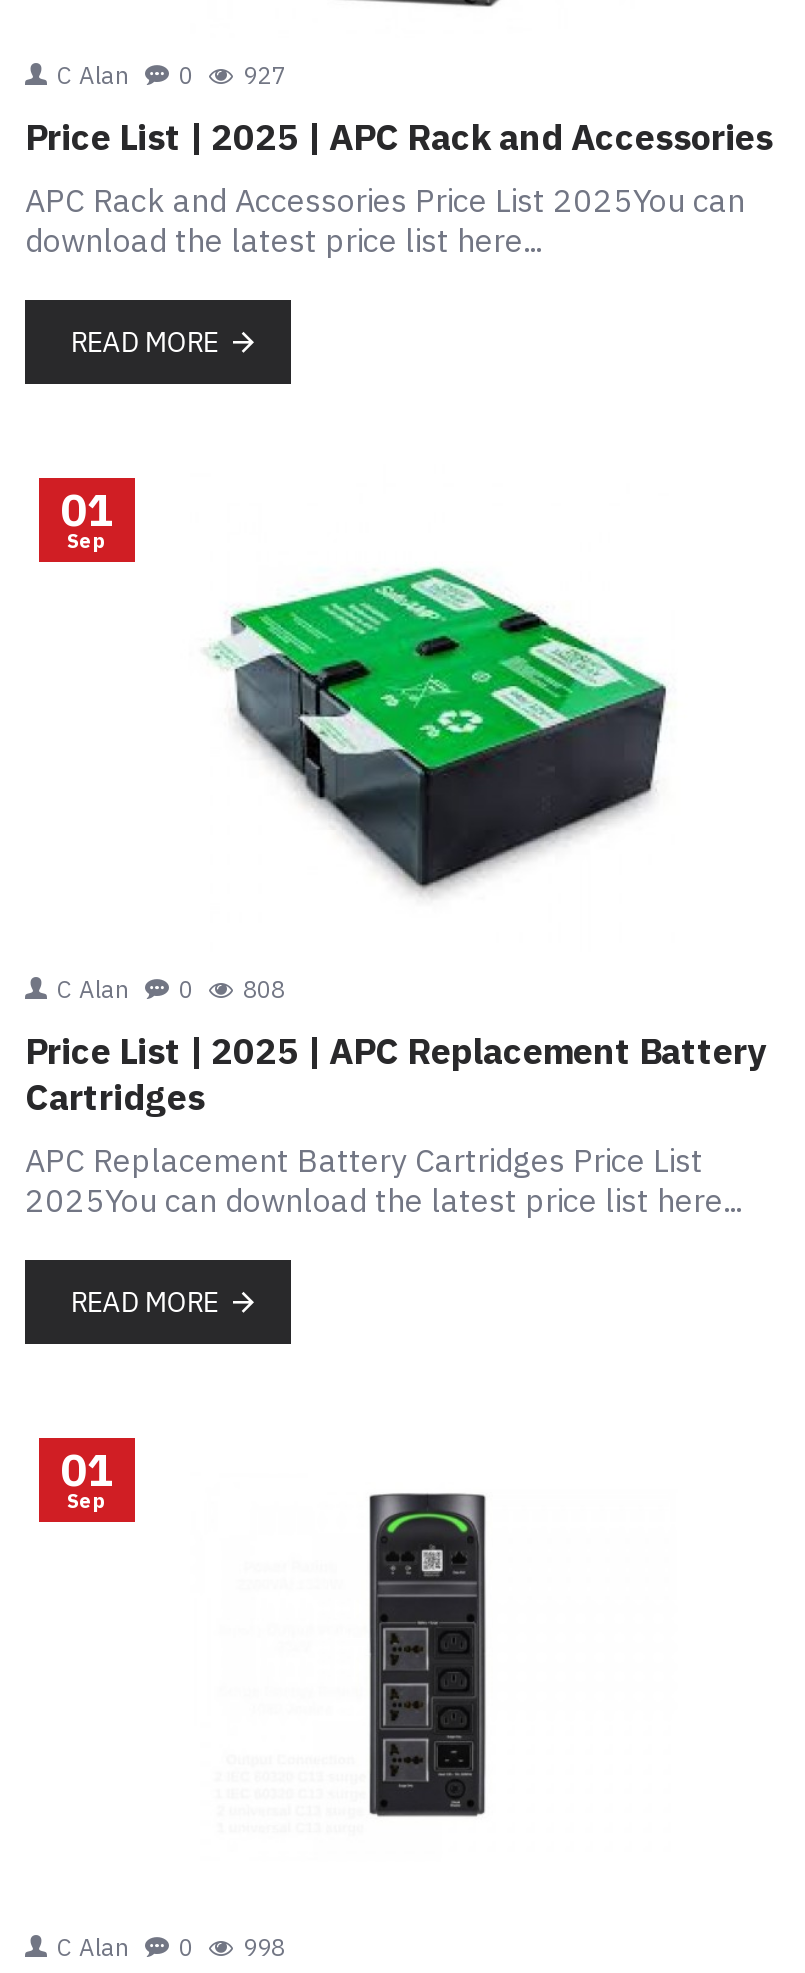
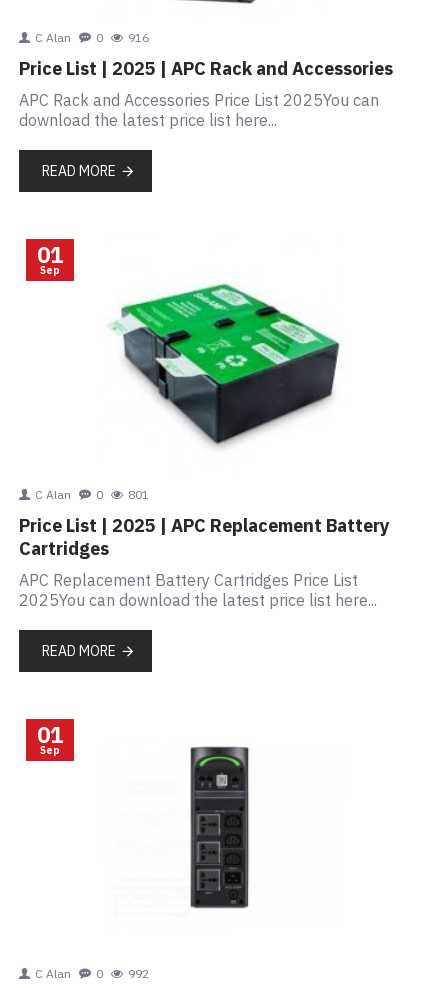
- C Alan 0 927
+ C Alan 0 916

- C Alan 0 808
+ C Alan 0 801

- C Alan 0 998
+ C Alan 0 992
